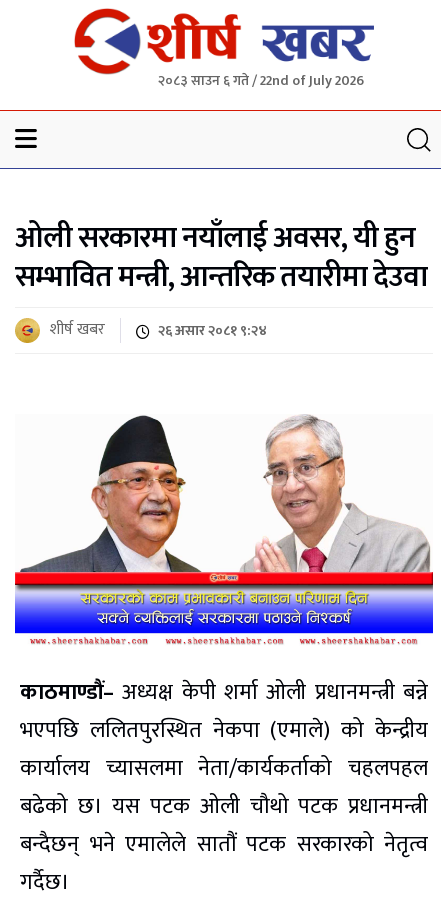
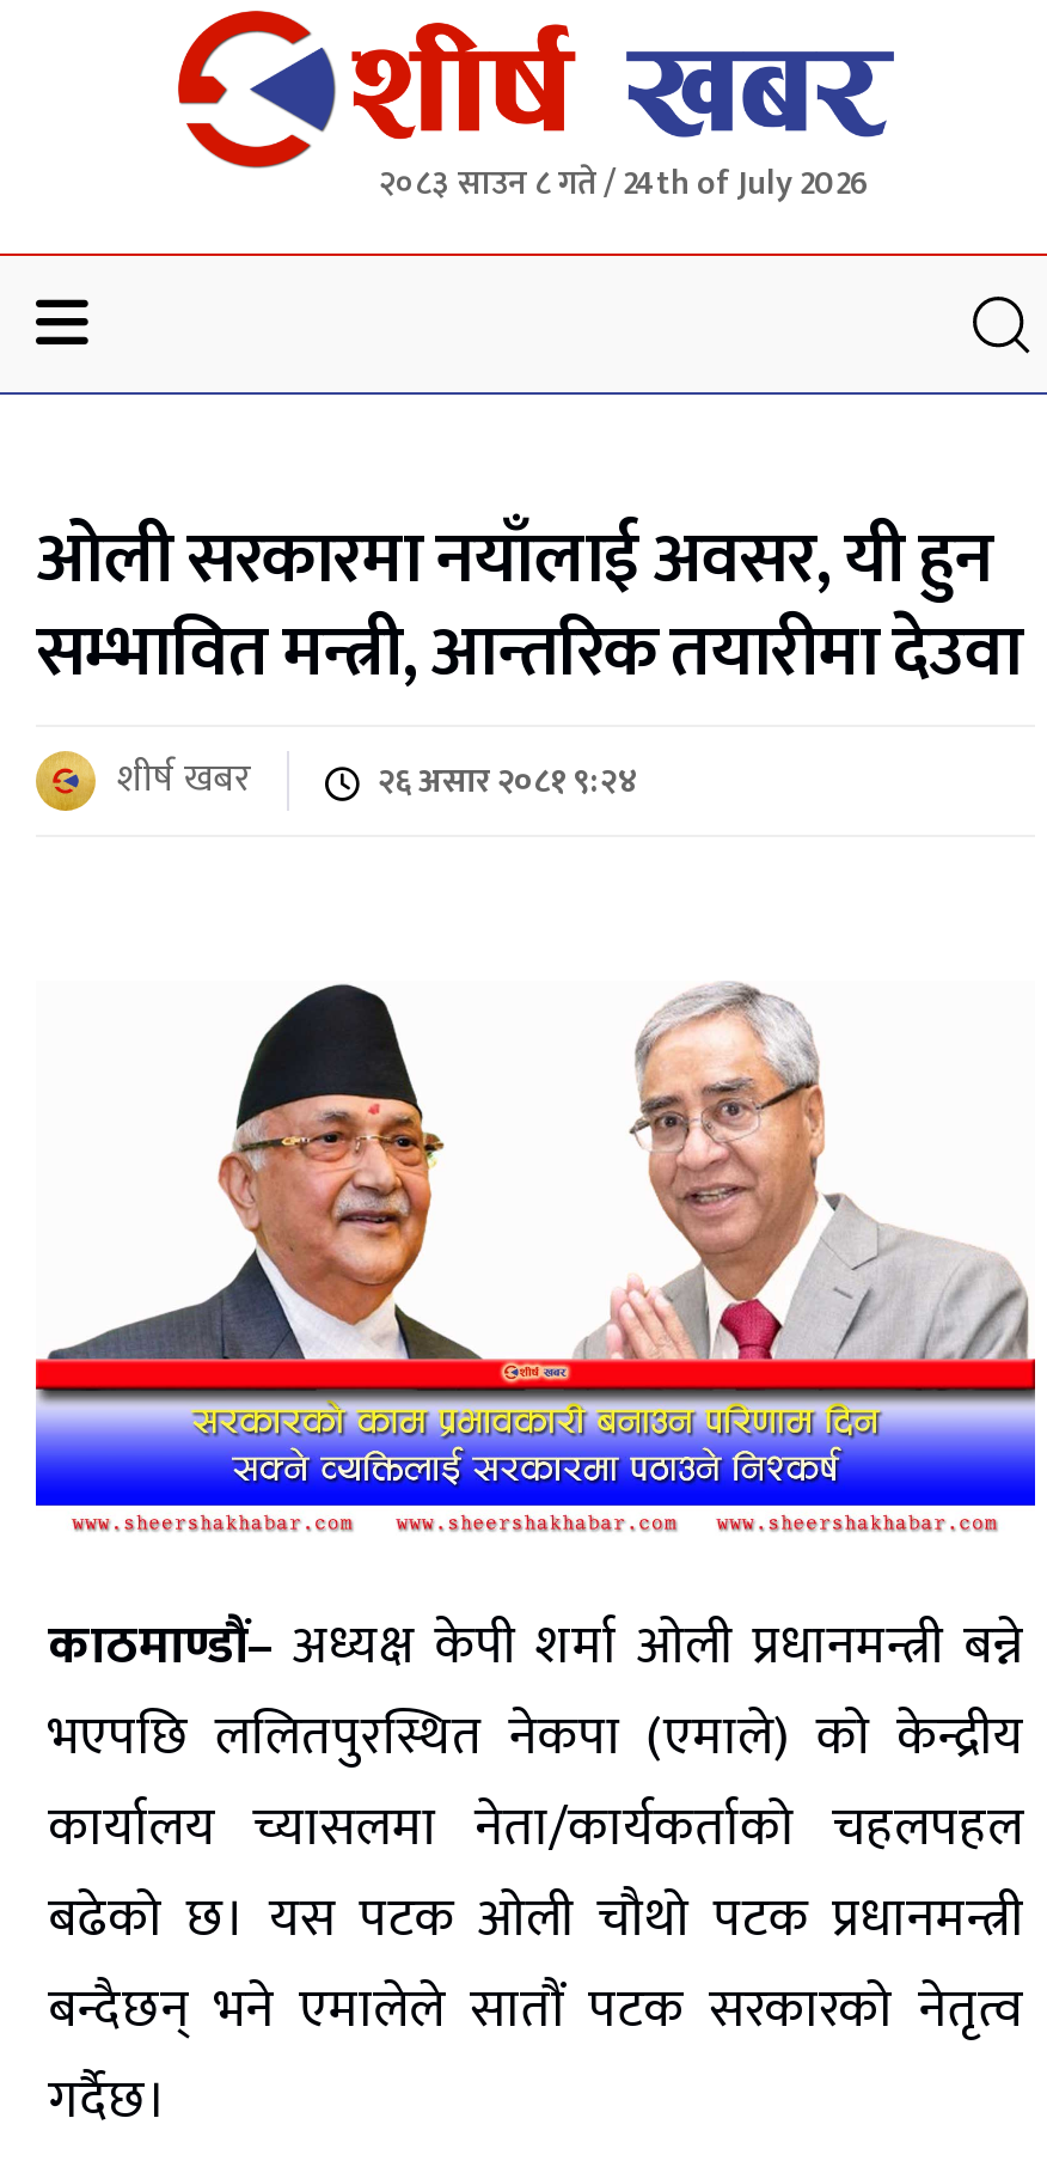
- २०८३ साउन ६ गते / 22nd of July 2026
+ २०८३ साउन ८ गते / 24th of July 2026
